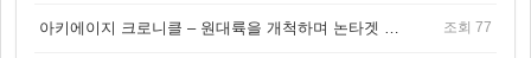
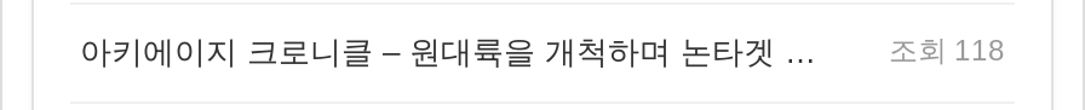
- 조회 77
+ 조회 118
